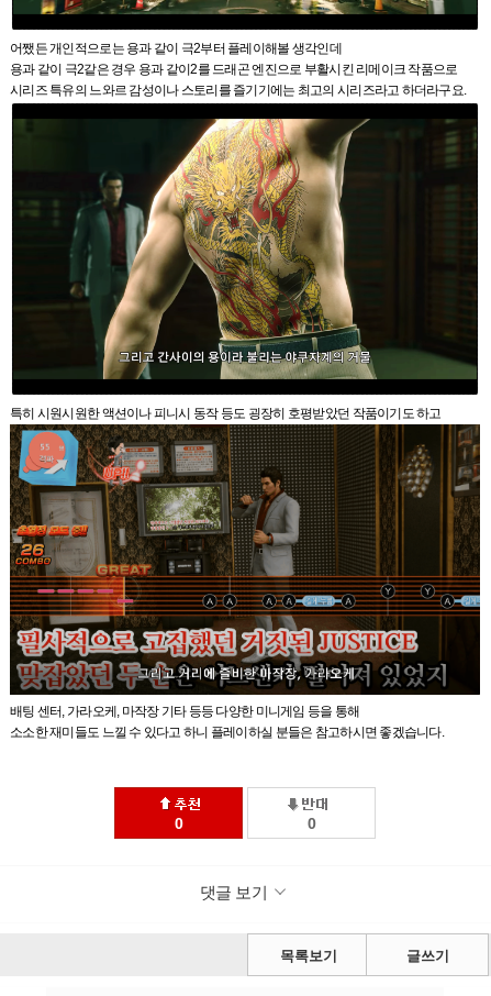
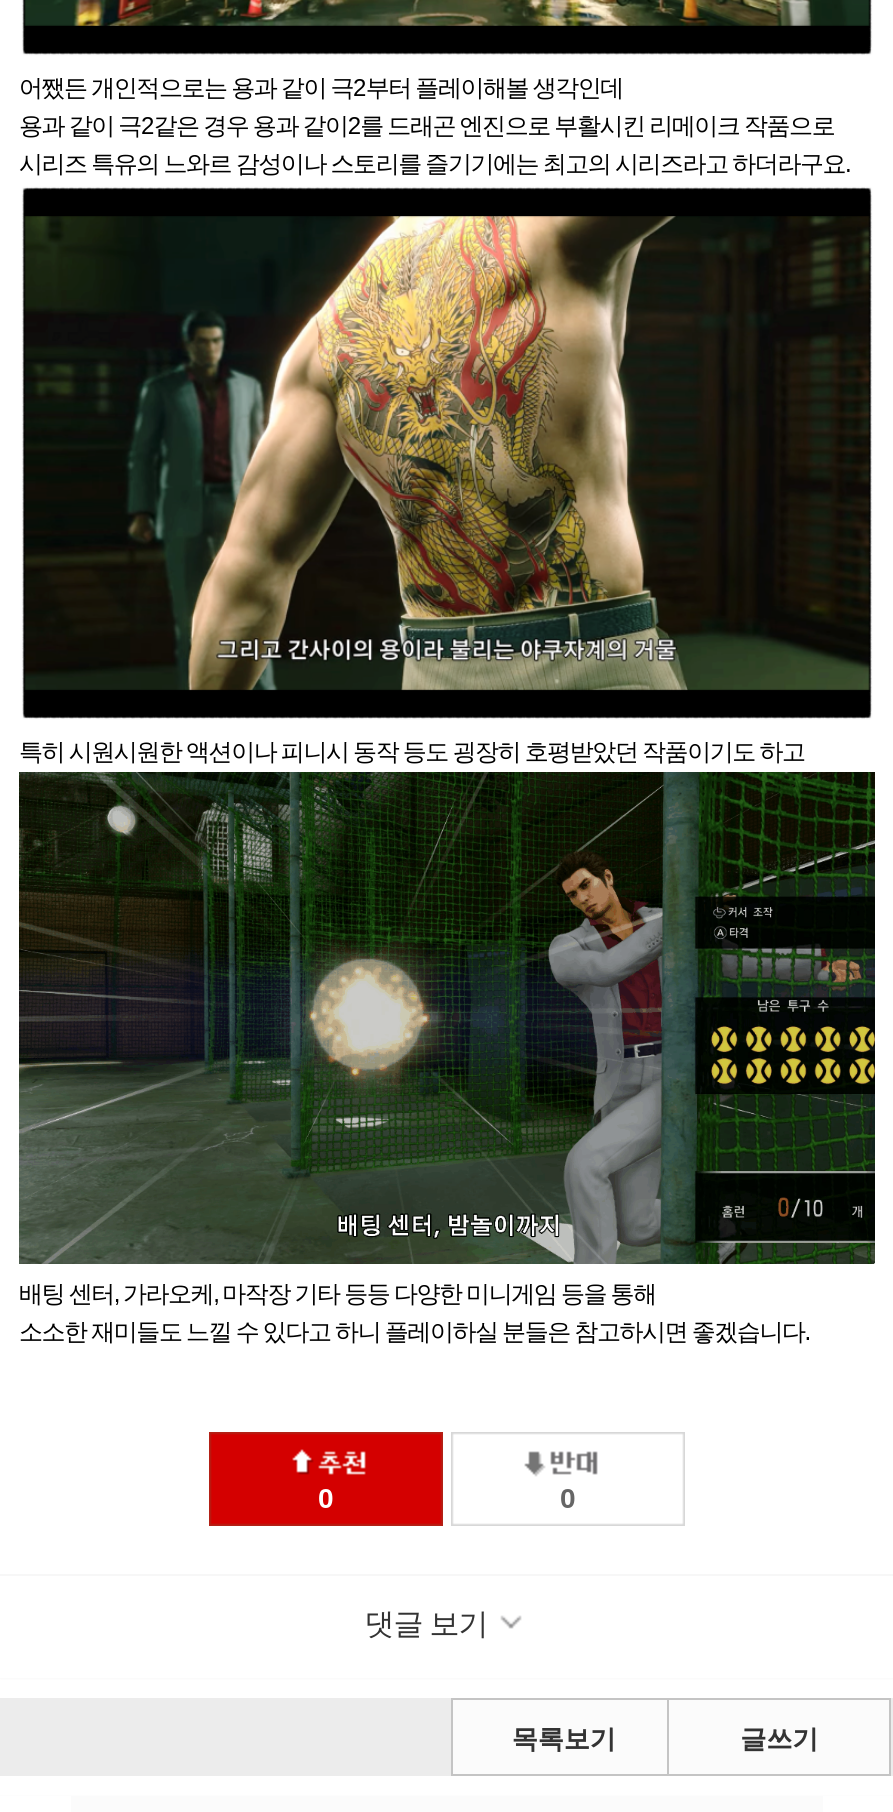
- [image]
+ [image]
